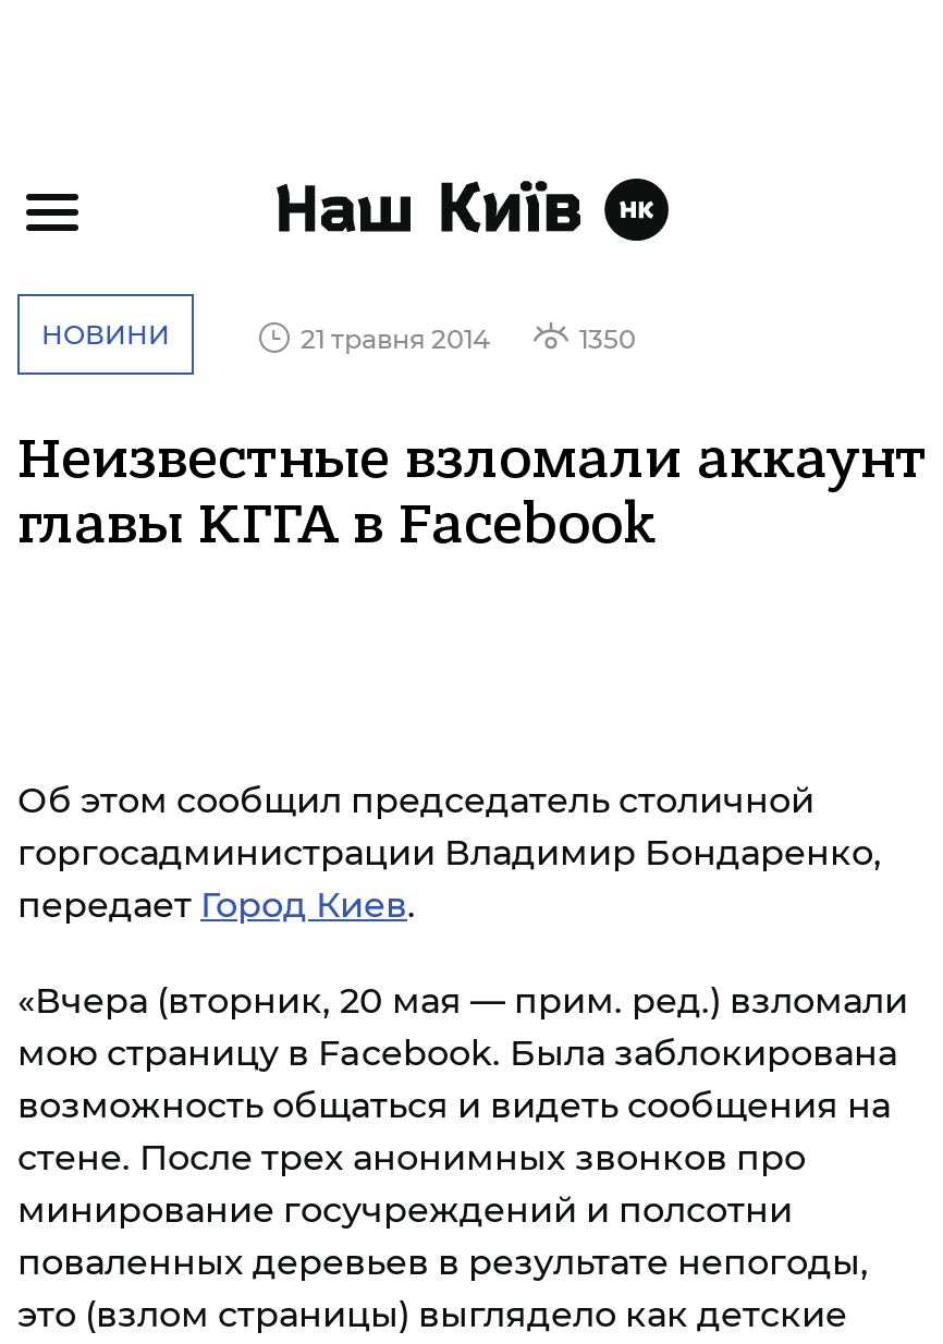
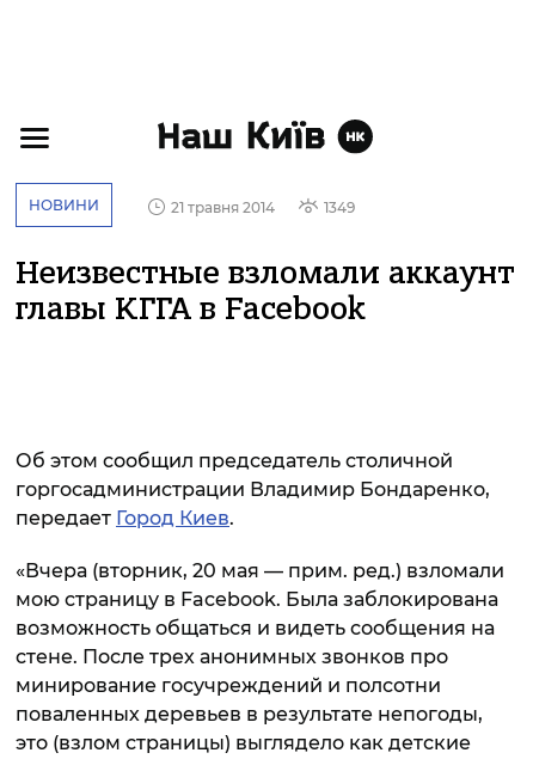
- 1350
+ 1349
